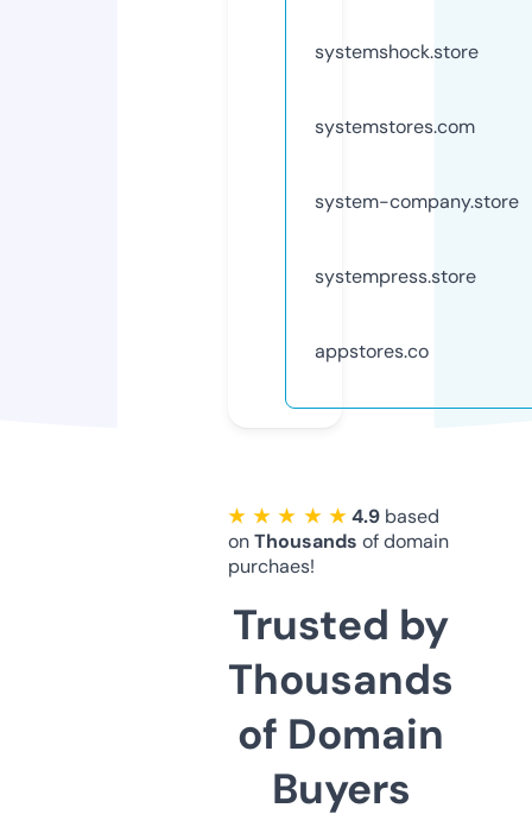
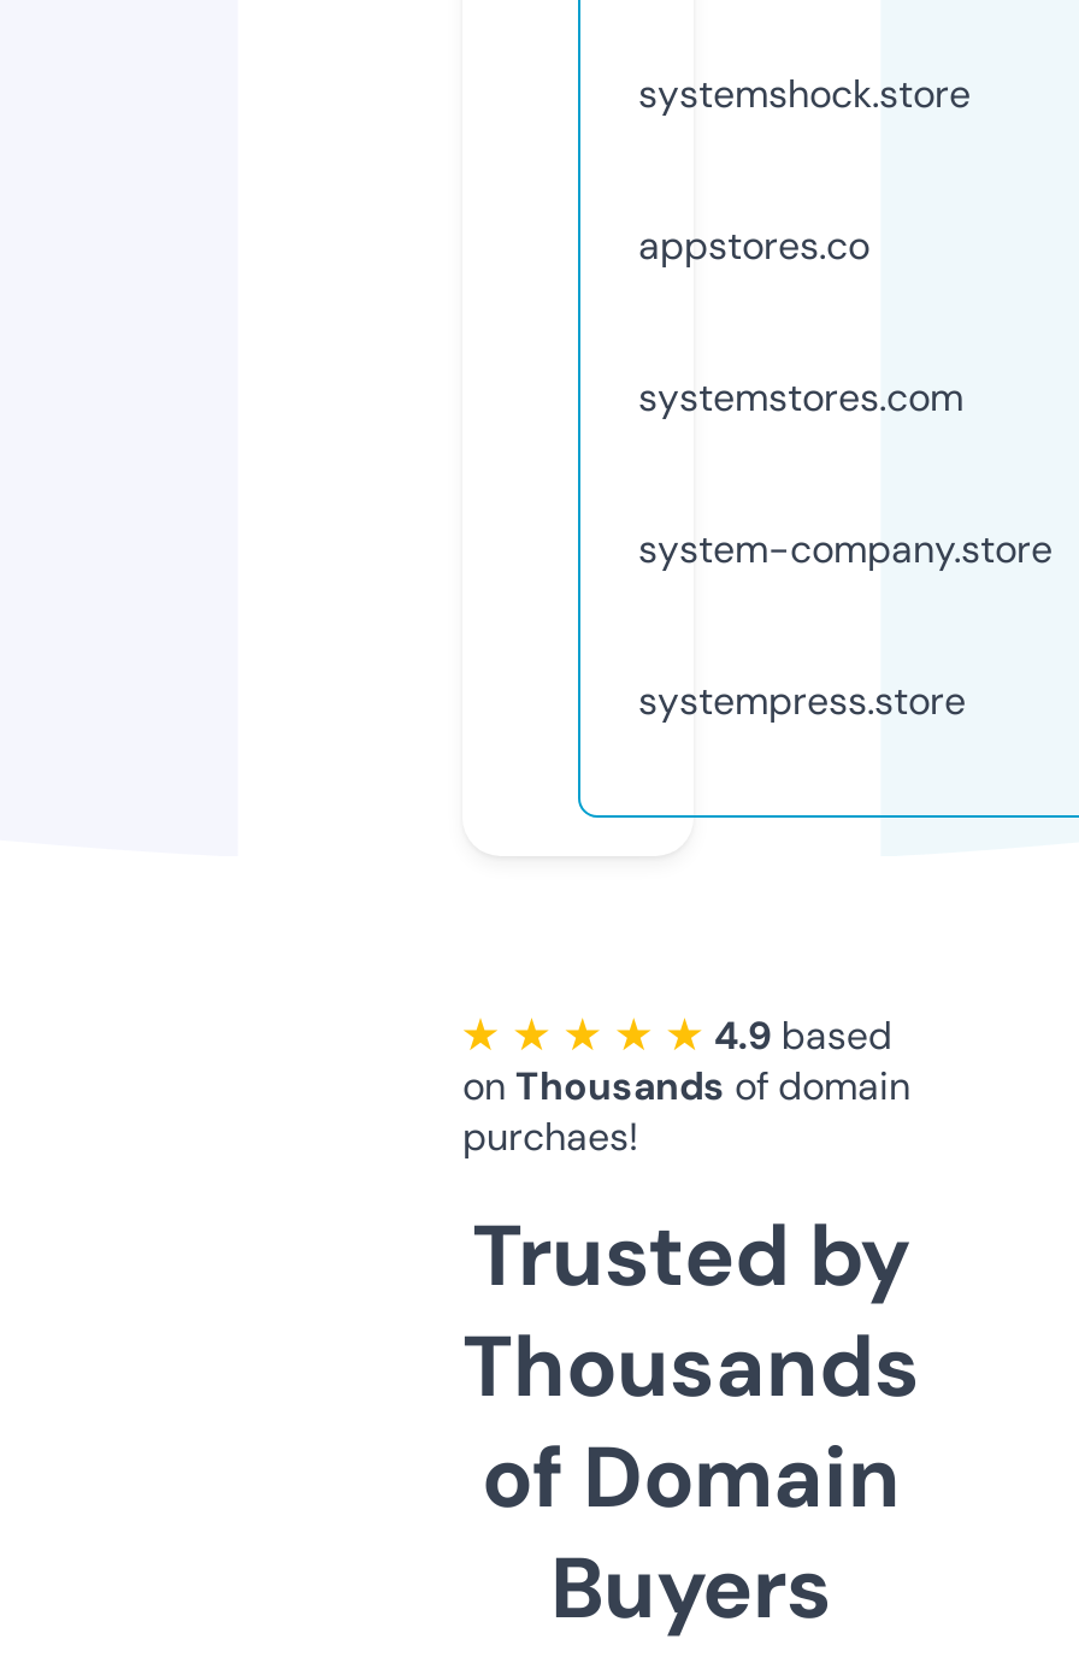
moved down: systemstores.com | system-company.store | systempress.store

moved up: appstores.co
